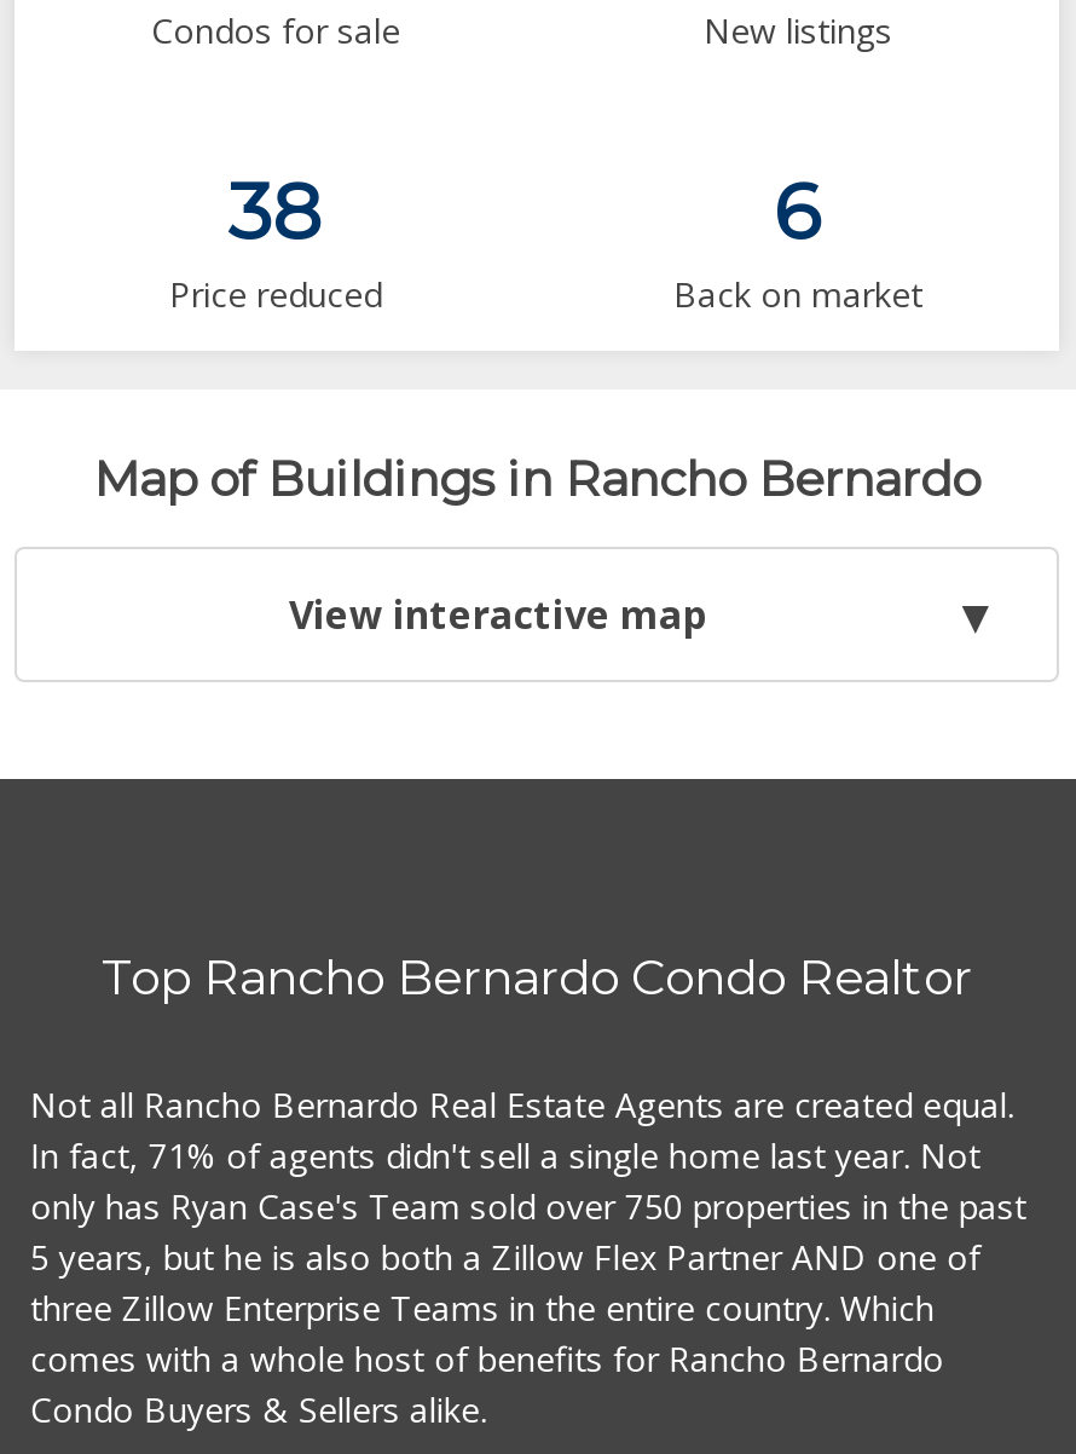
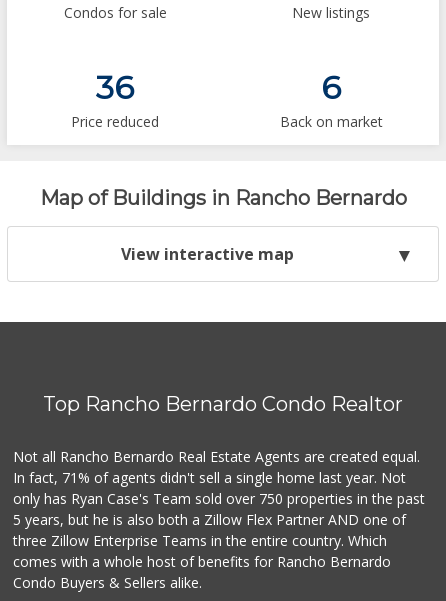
- 38
+ 36
